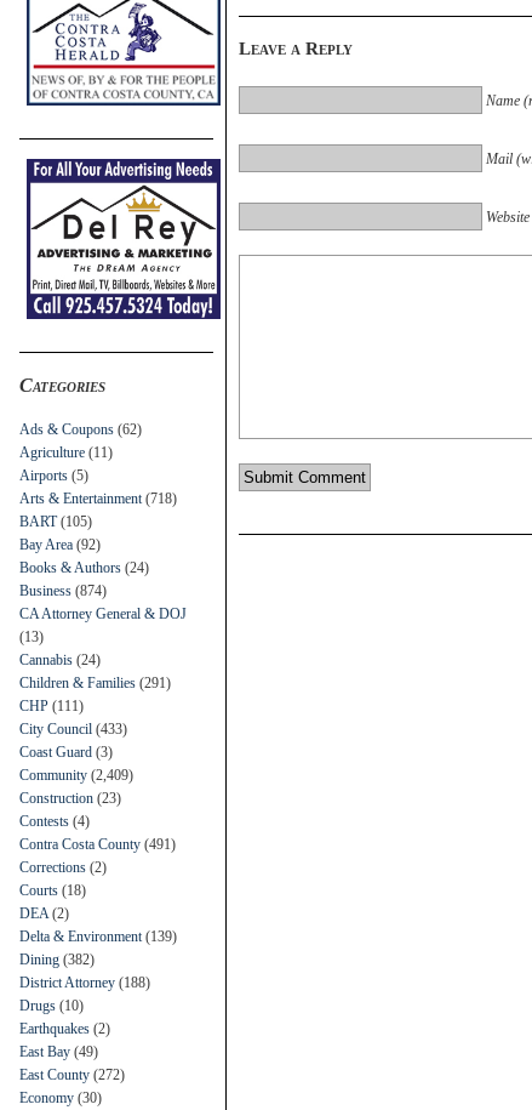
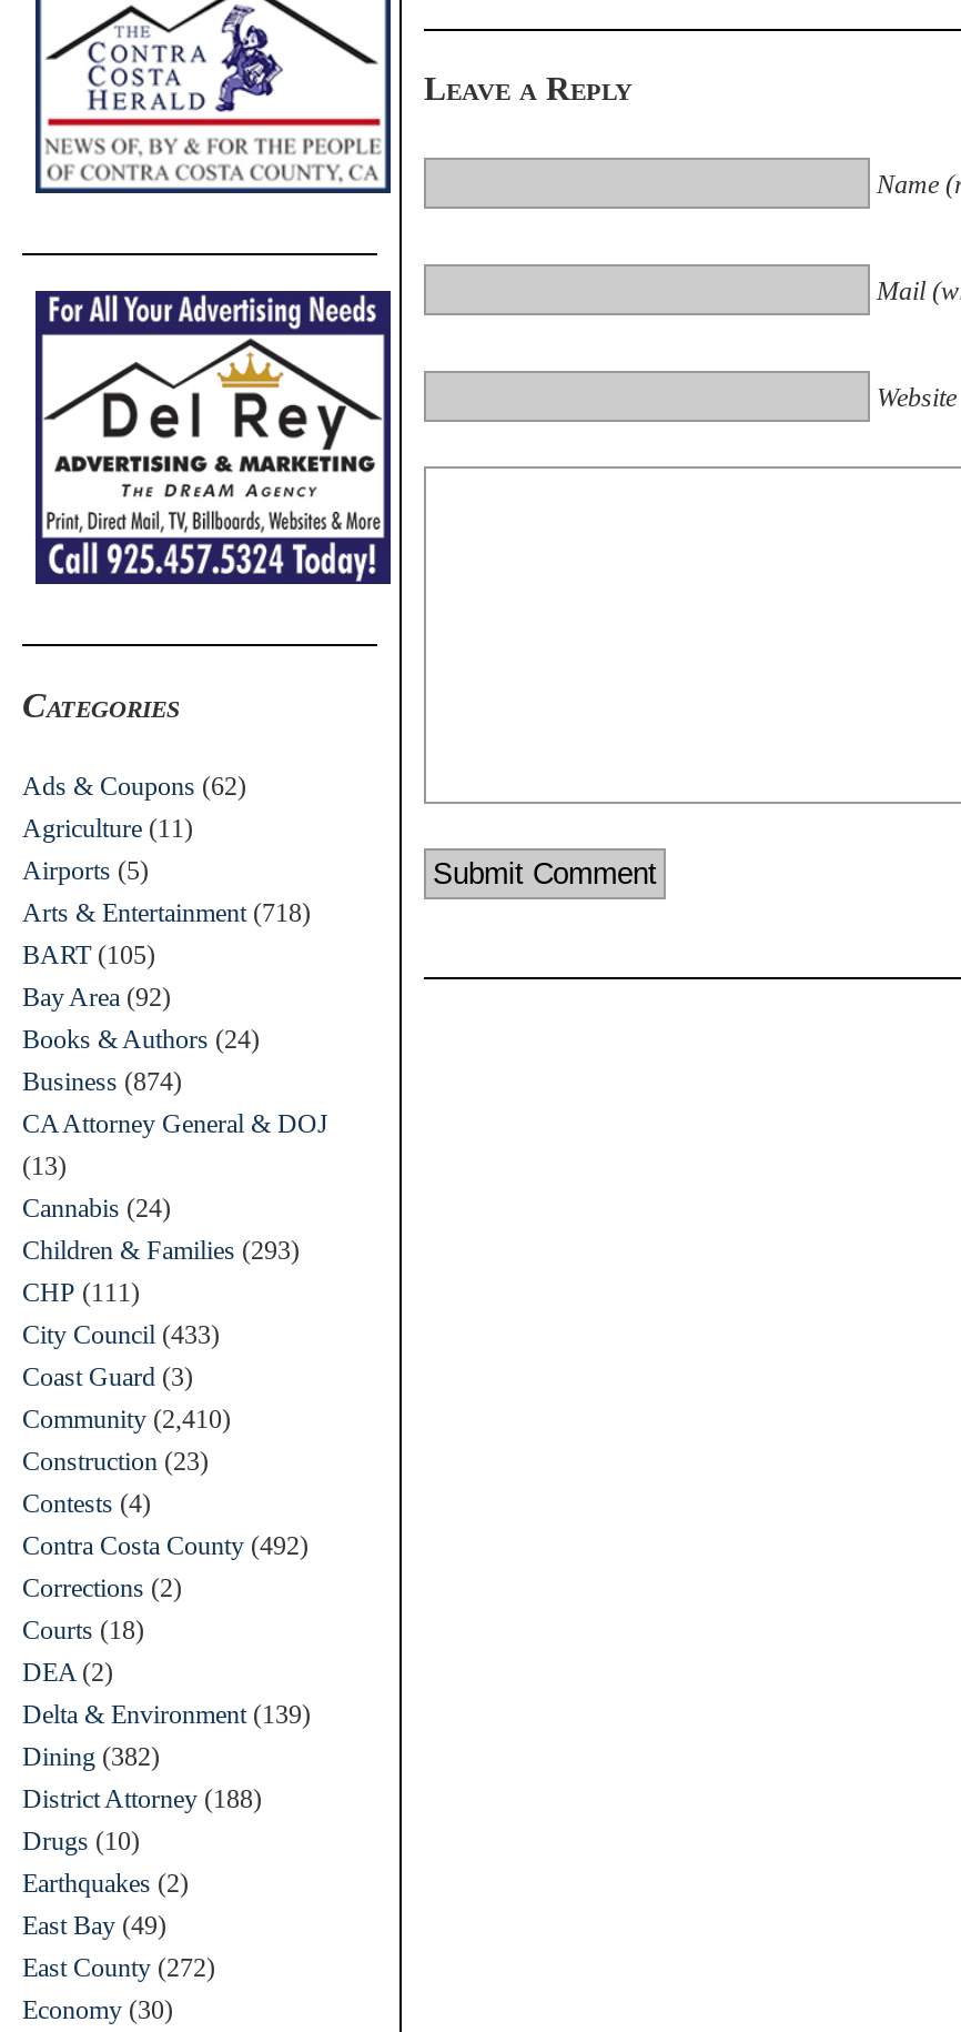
- Children & Families (291)
+ Children & Families (293)

- Community (2,409)
+ Community (2,410)

- Contra Costa County (491)
+ Contra Costa County (492)
